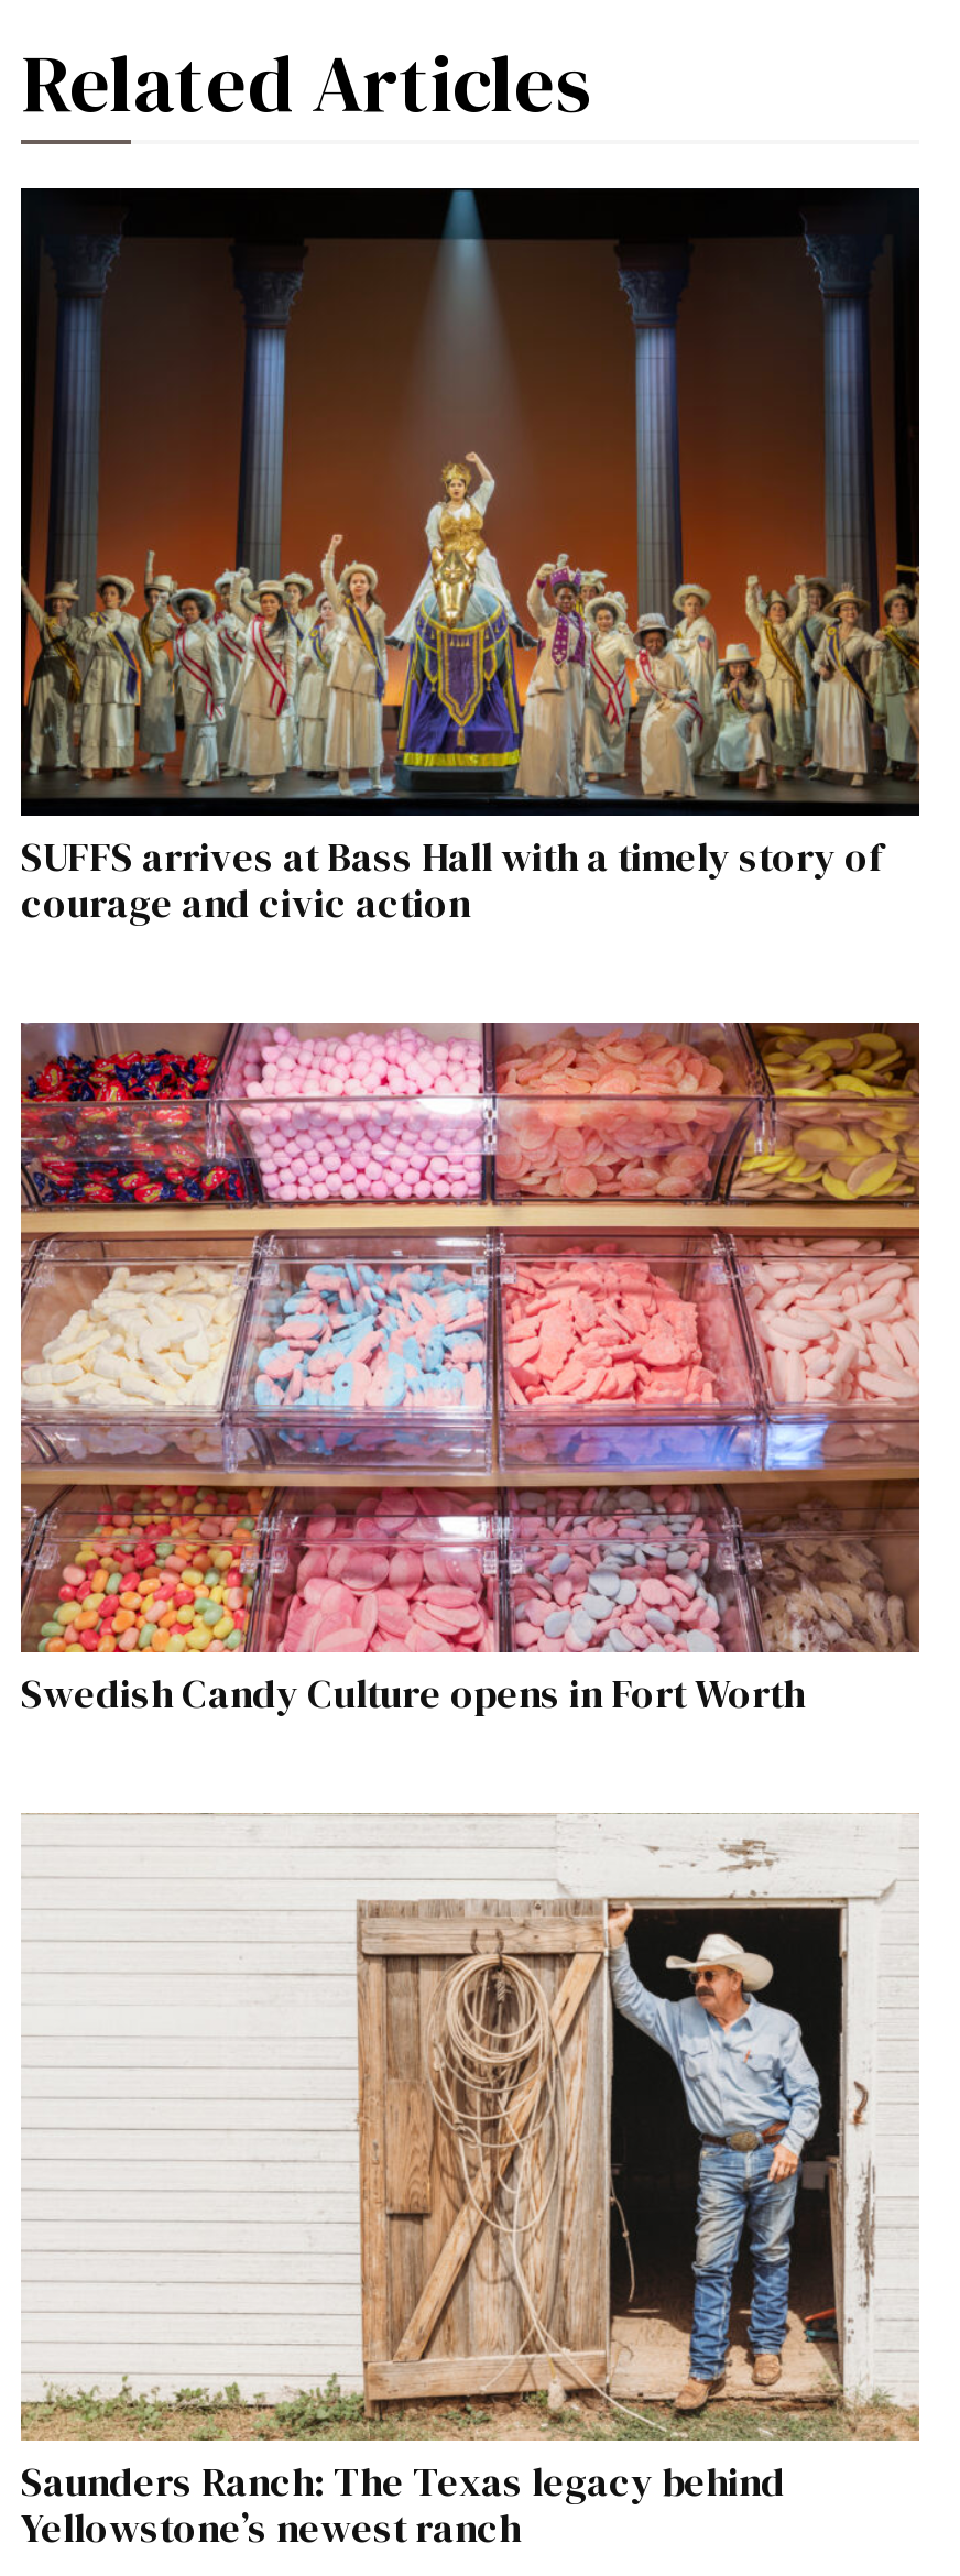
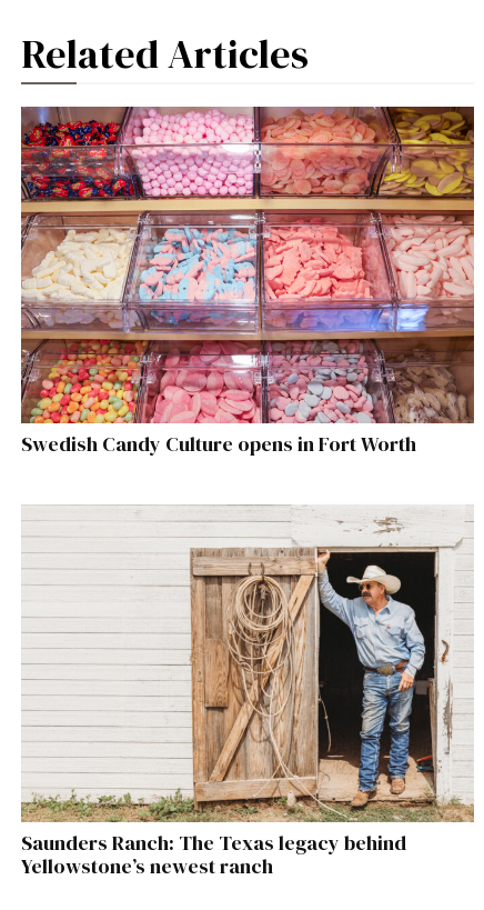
- [image]
- SUFFS arrives at Bass Hall with a timely story of
- courage and civic action
